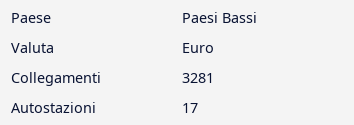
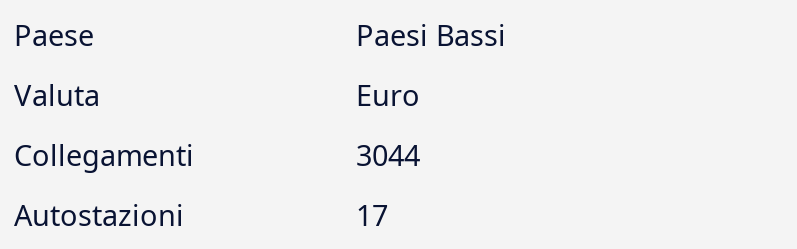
- 3281
+ 3044
